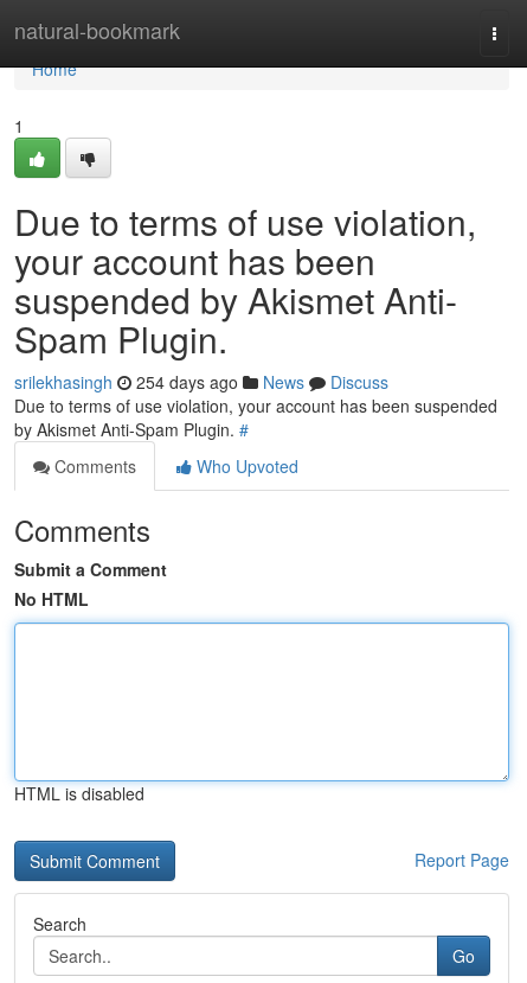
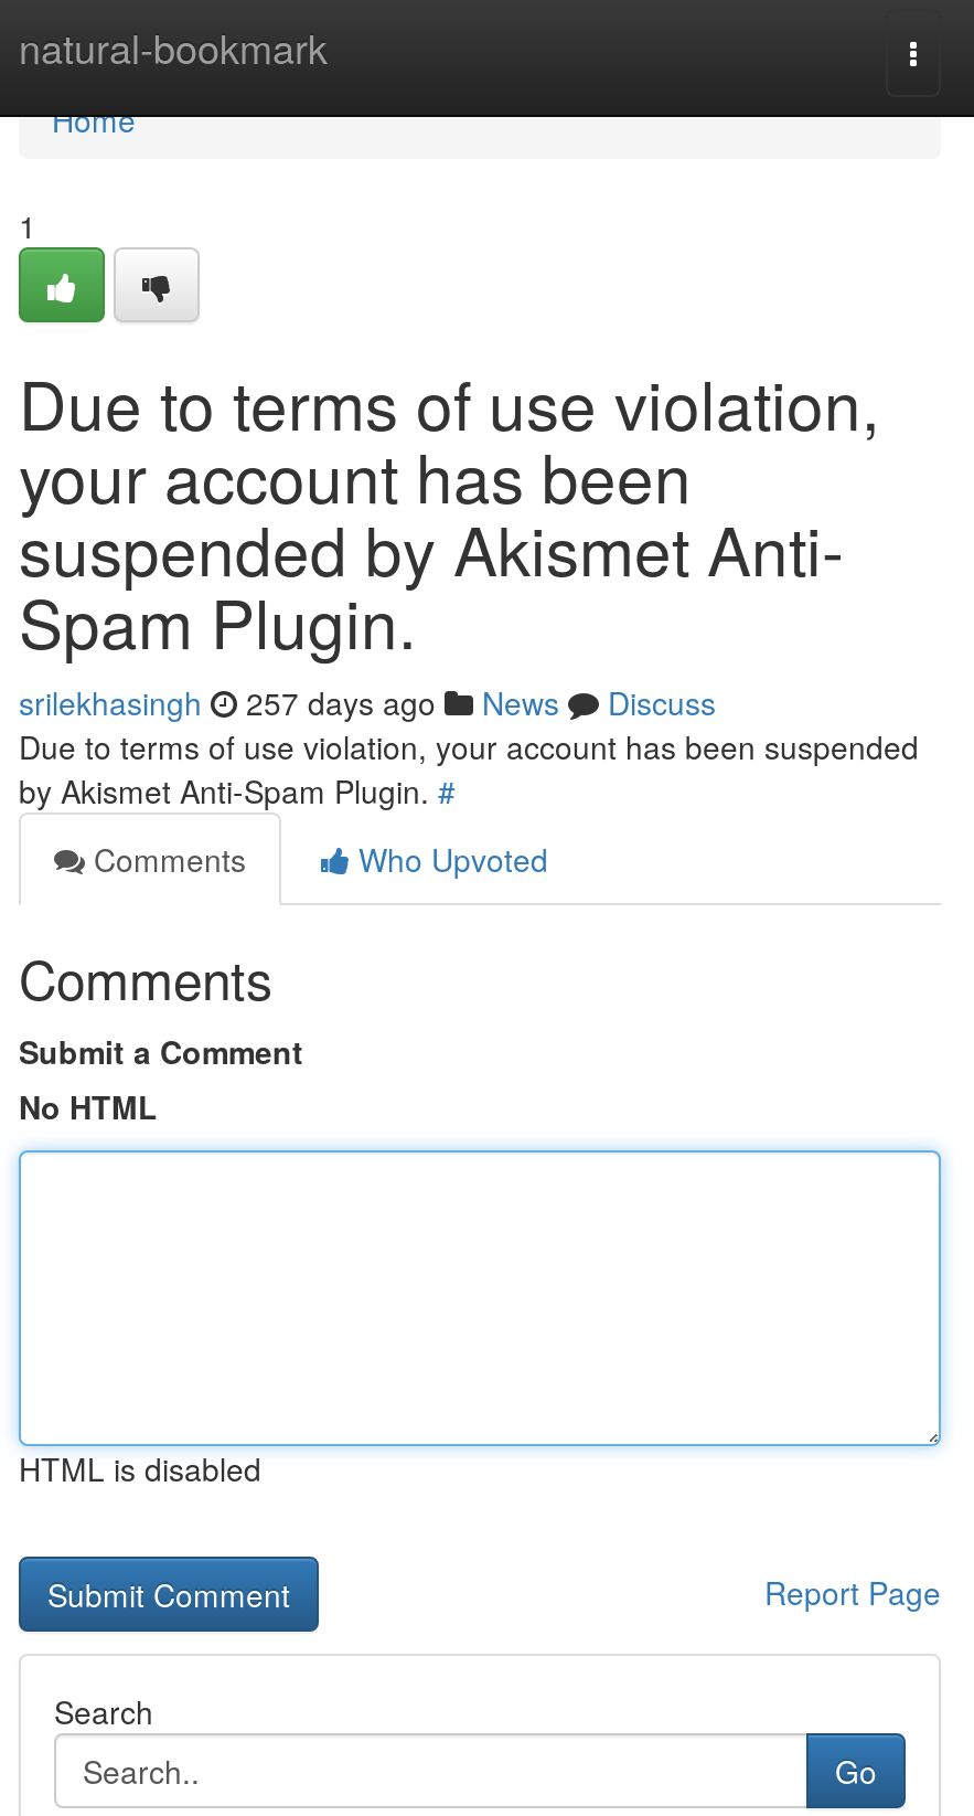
- srilekhasingh 254 days ago News Discuss
+ srilekhasingh 257 days ago News Discuss
